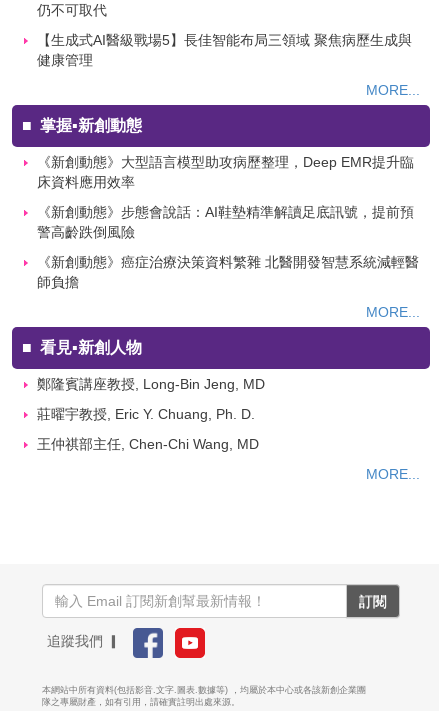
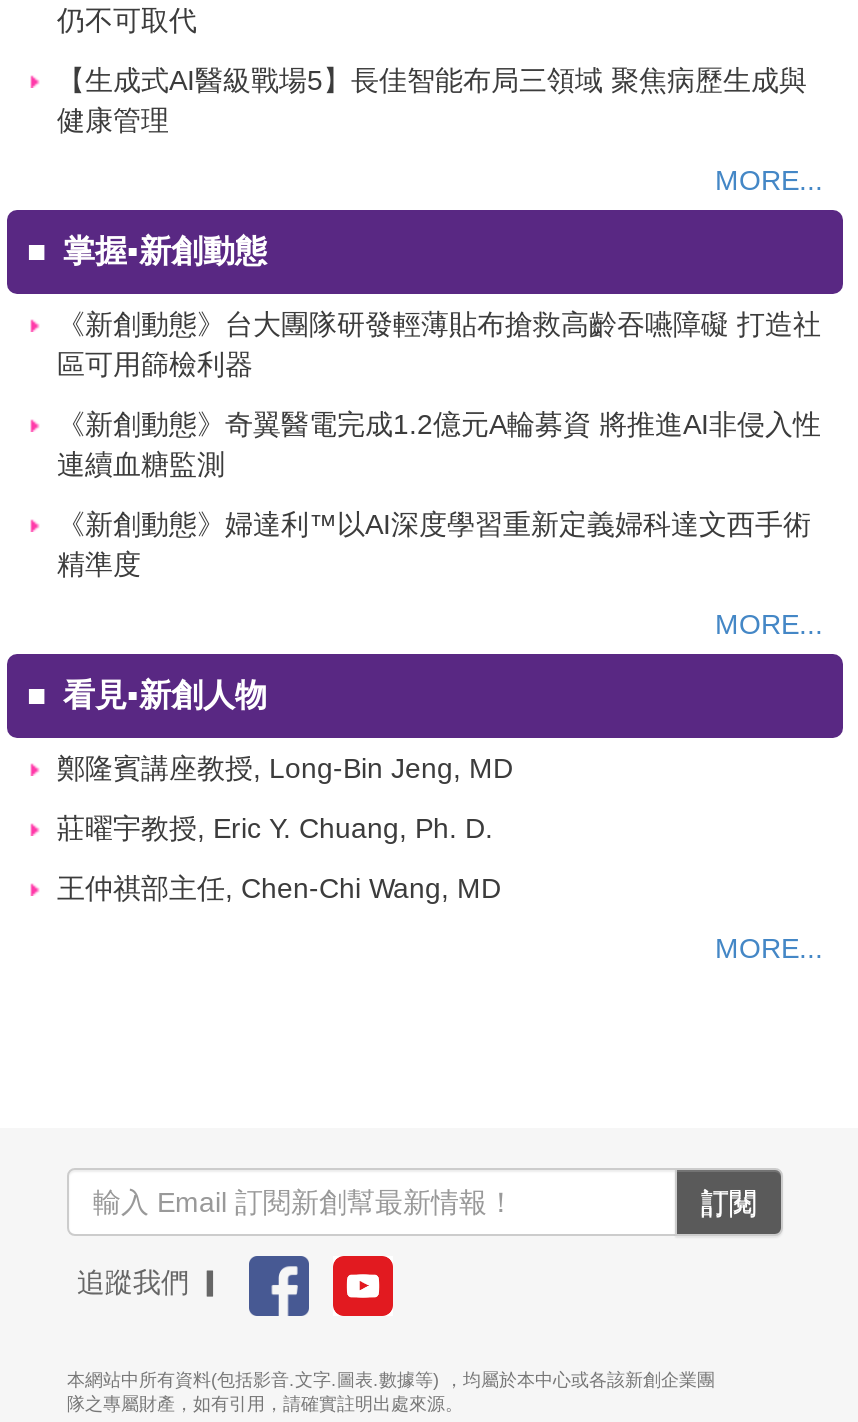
- 《新創動態》大型語言模型助攻病歷整理，Deep EMR提升臨
- 床資料應用效率
+ 《新創動態》台大團隊研發輕薄貼布搶救高齡吞嚥障礙 打造社
+ 區可用篩檢利器

- 《新創動態》步態會說話：AI鞋墊精準解讀足底訊號，提前預
- 警高齡跌倒風險
+ 《新創動態》奇翼醫電完成1.2億元A輪募資 將推進AI非侵入性
+ 連續血糖監測

- 《新創動態》癌症治療決策資料繁雜 北醫開發智慧系統減輕醫
- 師負擔
+ 《新創動態》婦達利™以AI深度學習重新定義婦科達文西手術
+ 精準度
